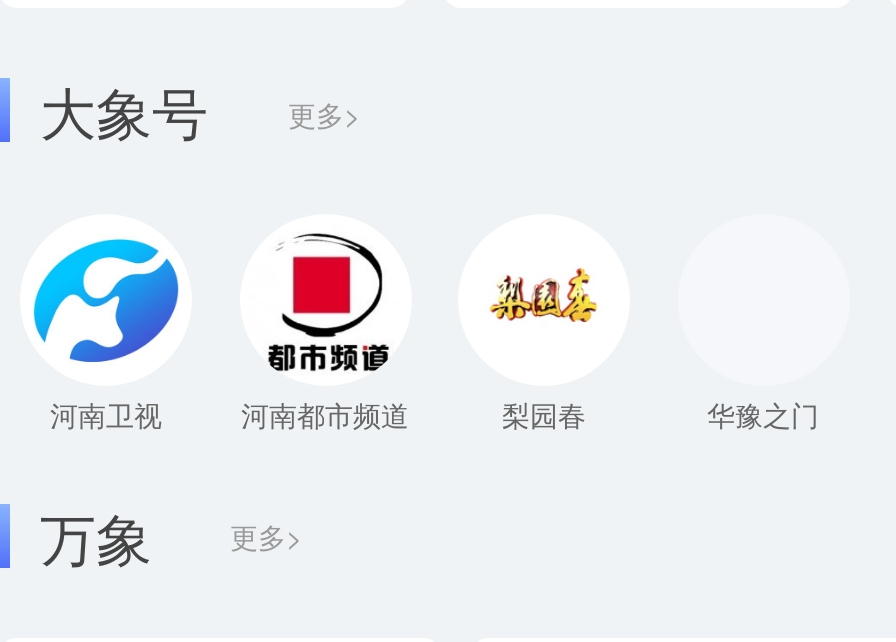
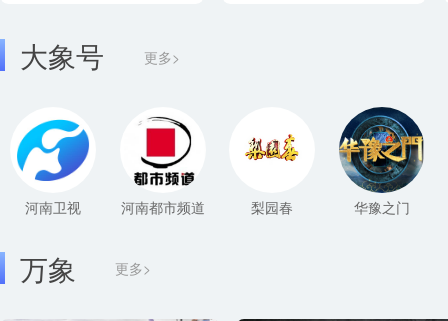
+ [image]
